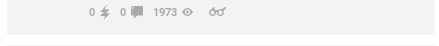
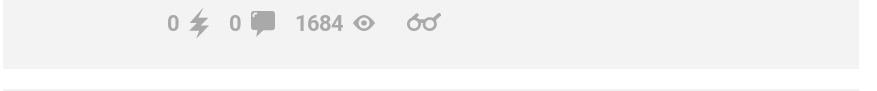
- 1973
+ 1684
